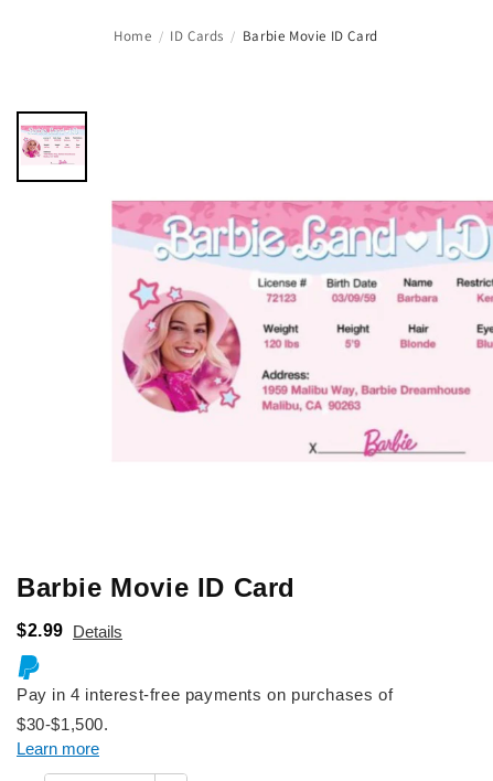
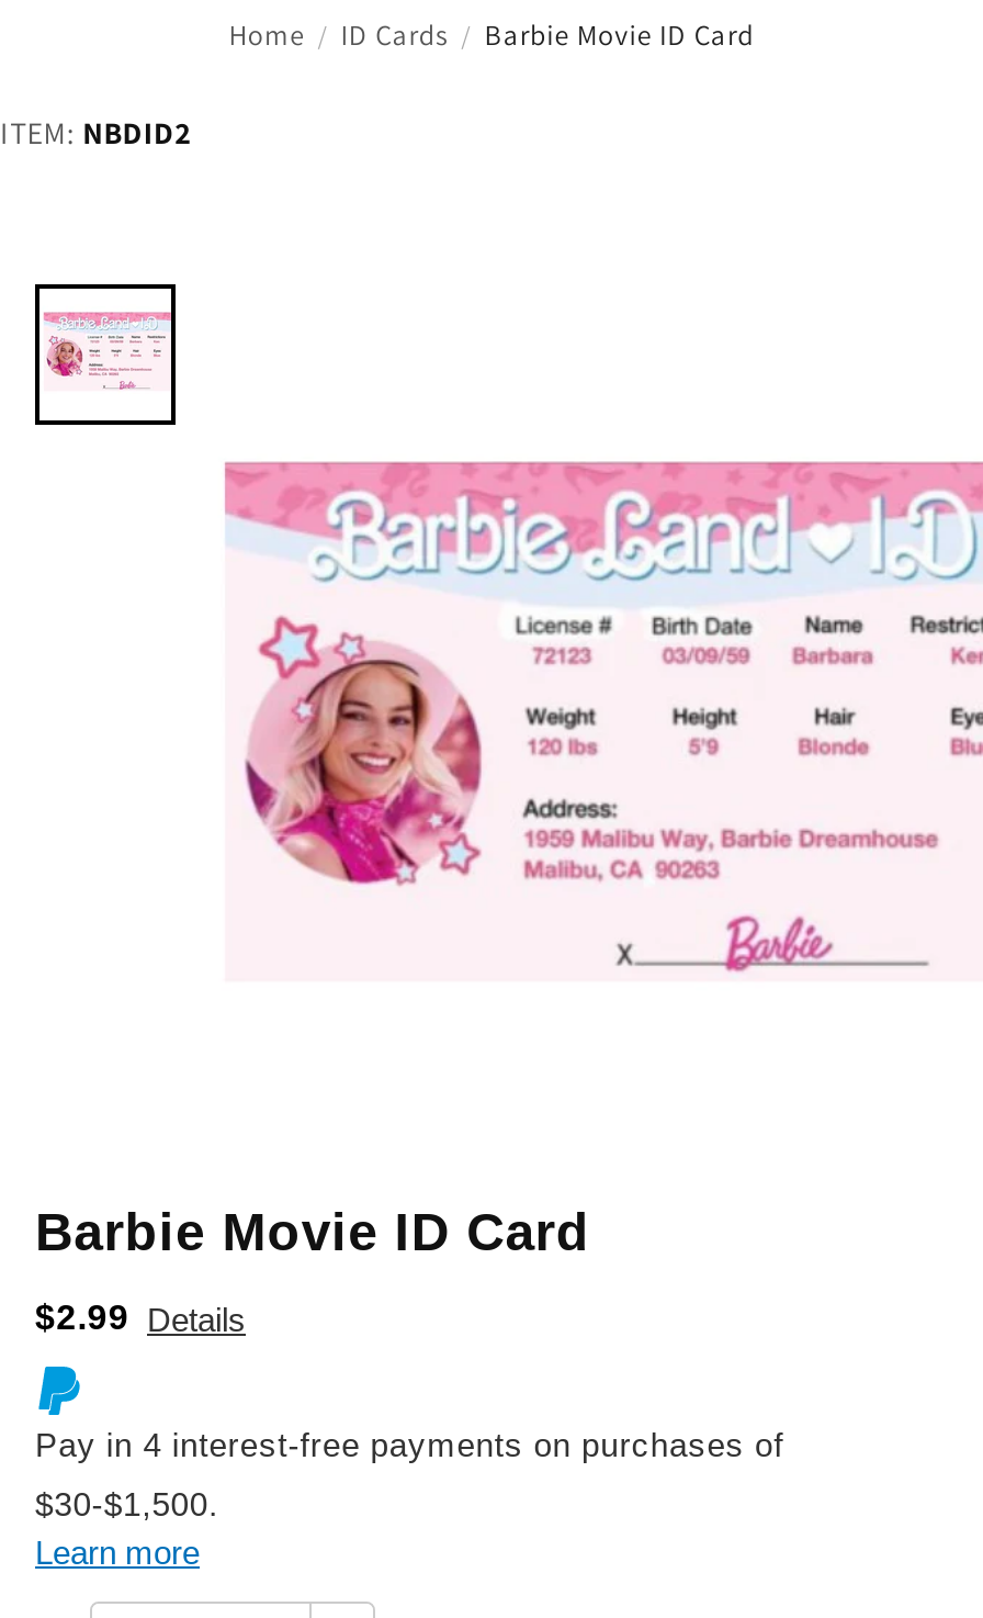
+ ITEM: NBDID2
